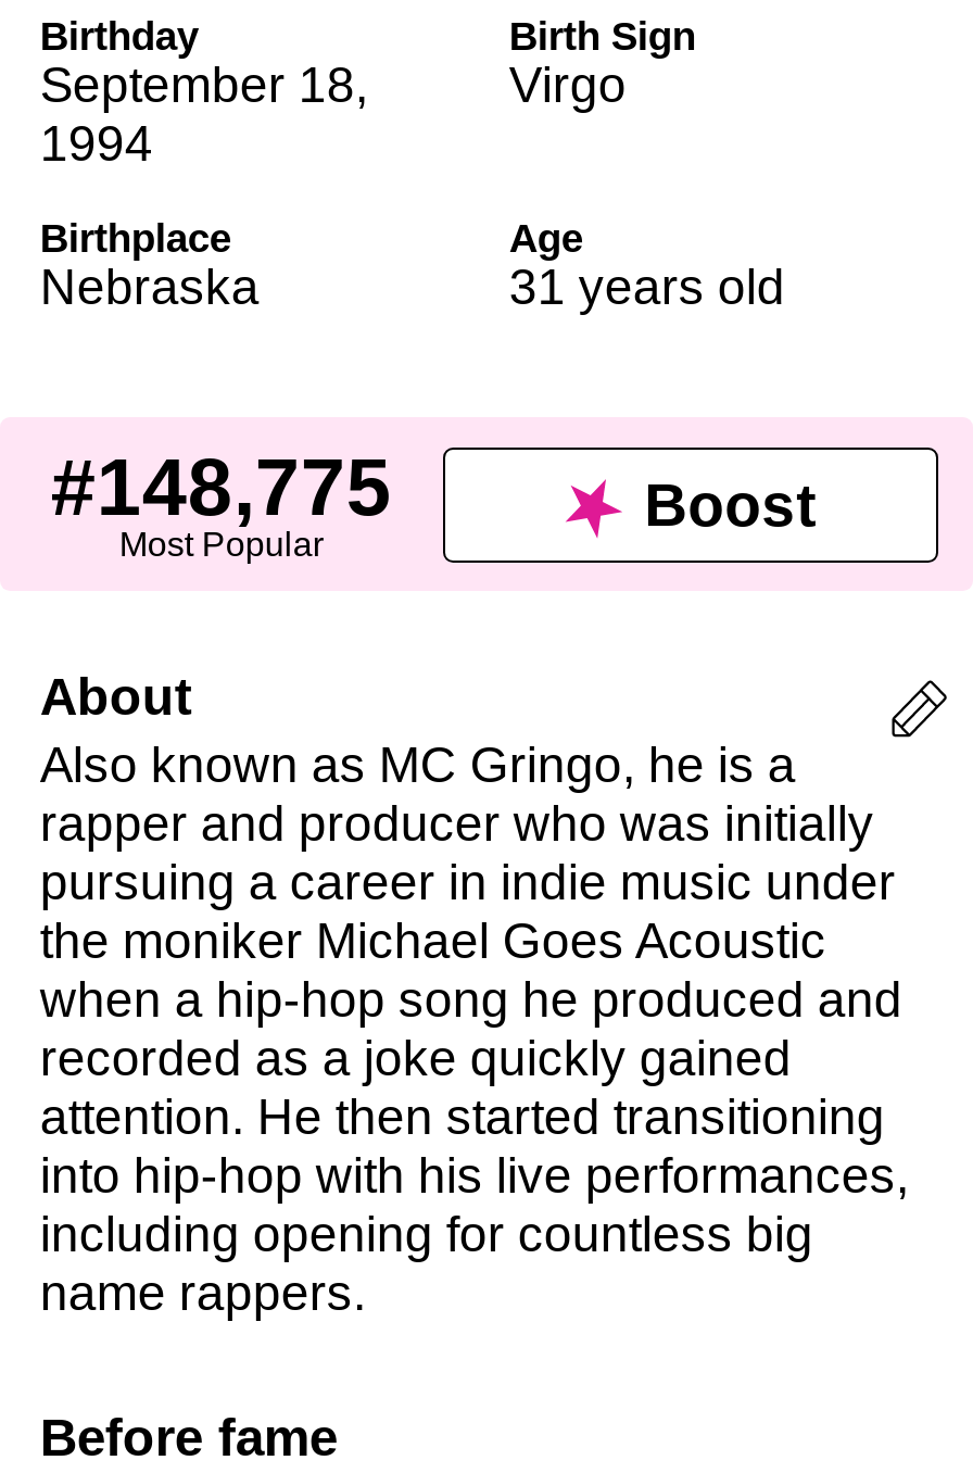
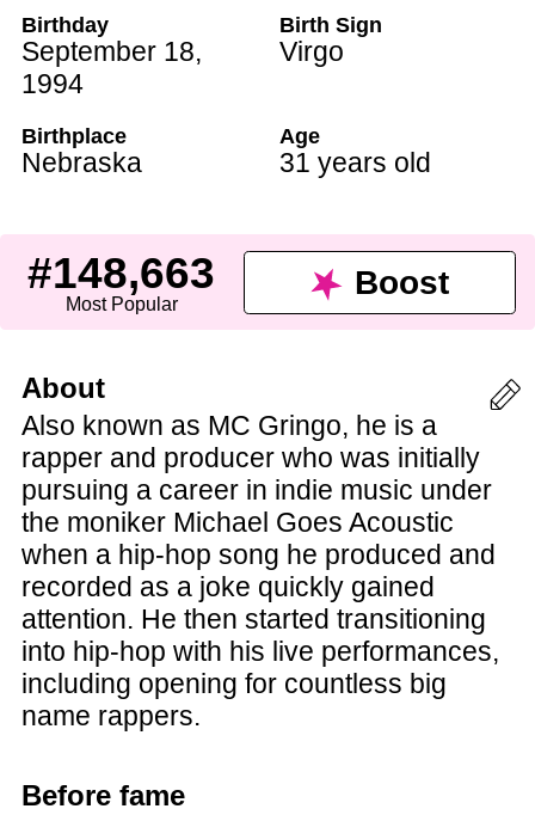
- #148,775
+ #148,663
